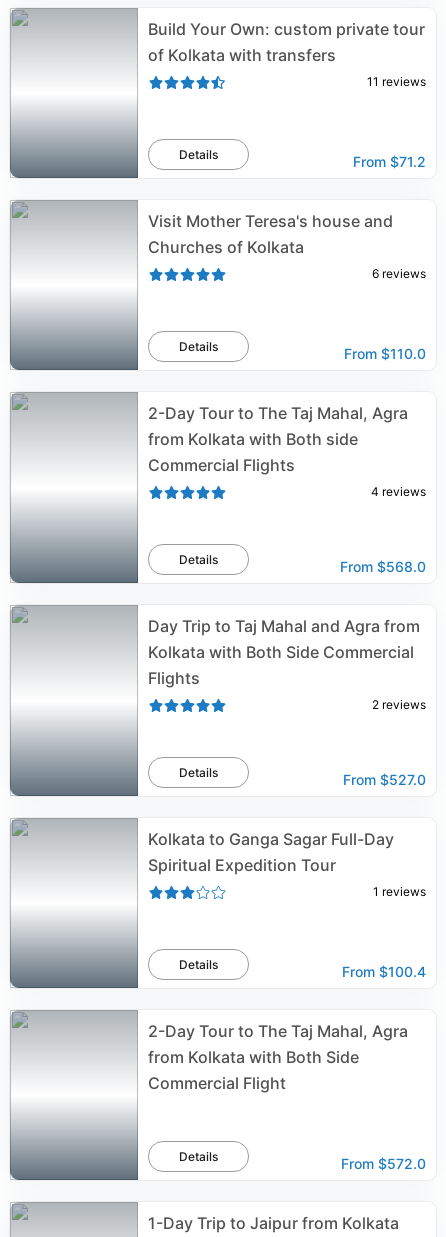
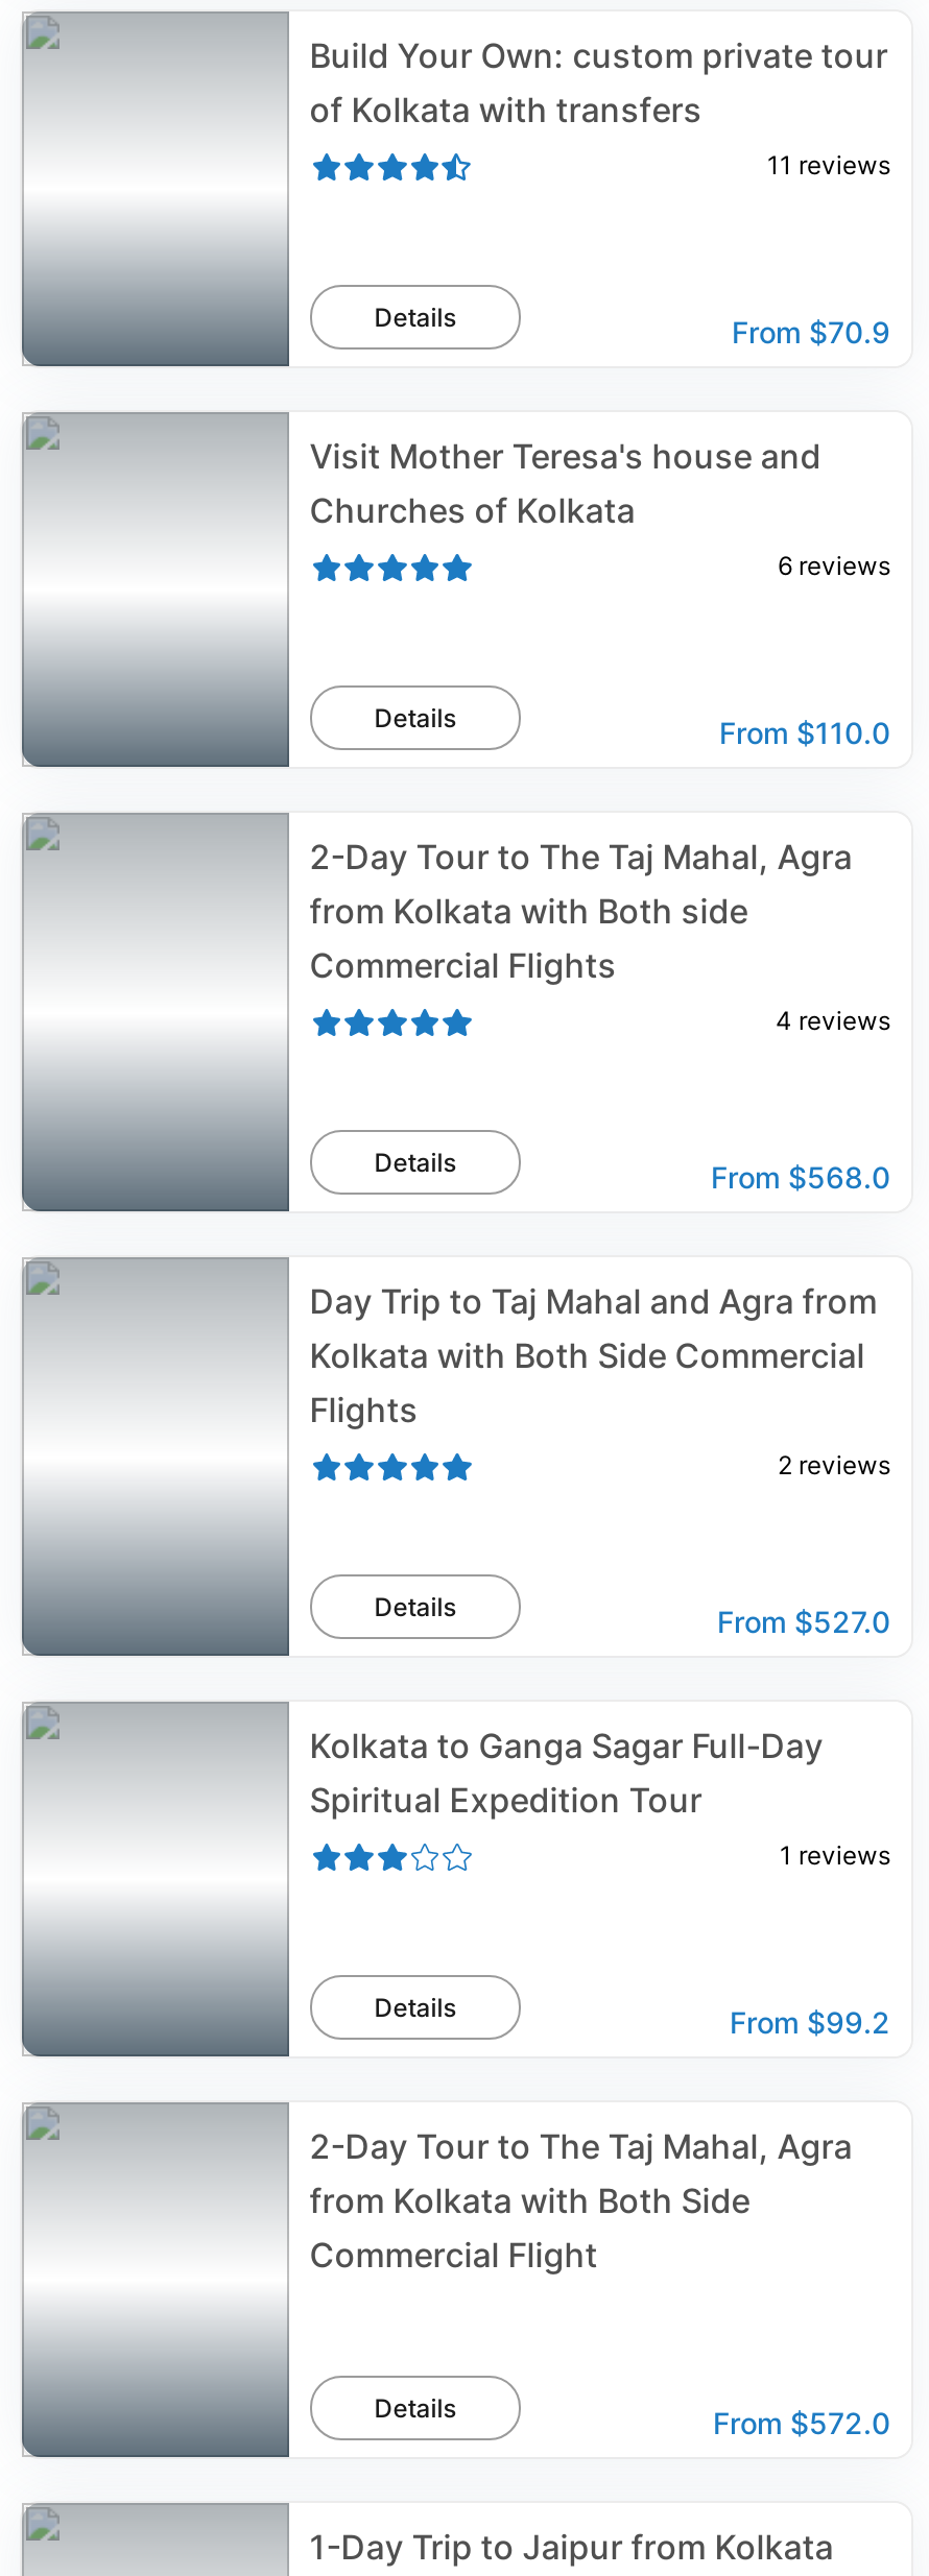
- From $71.2
+ From $70.9

- From $100.4
+ From $99.2
